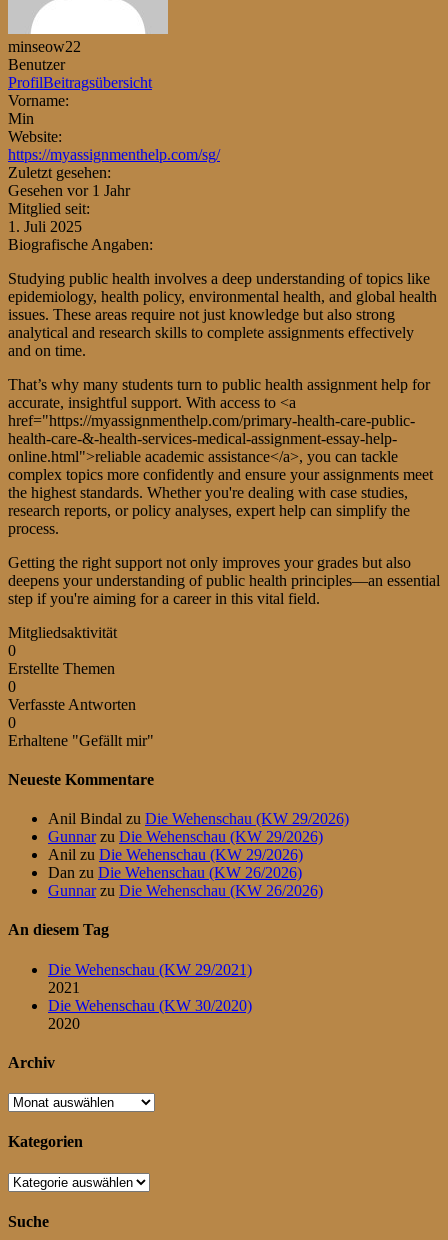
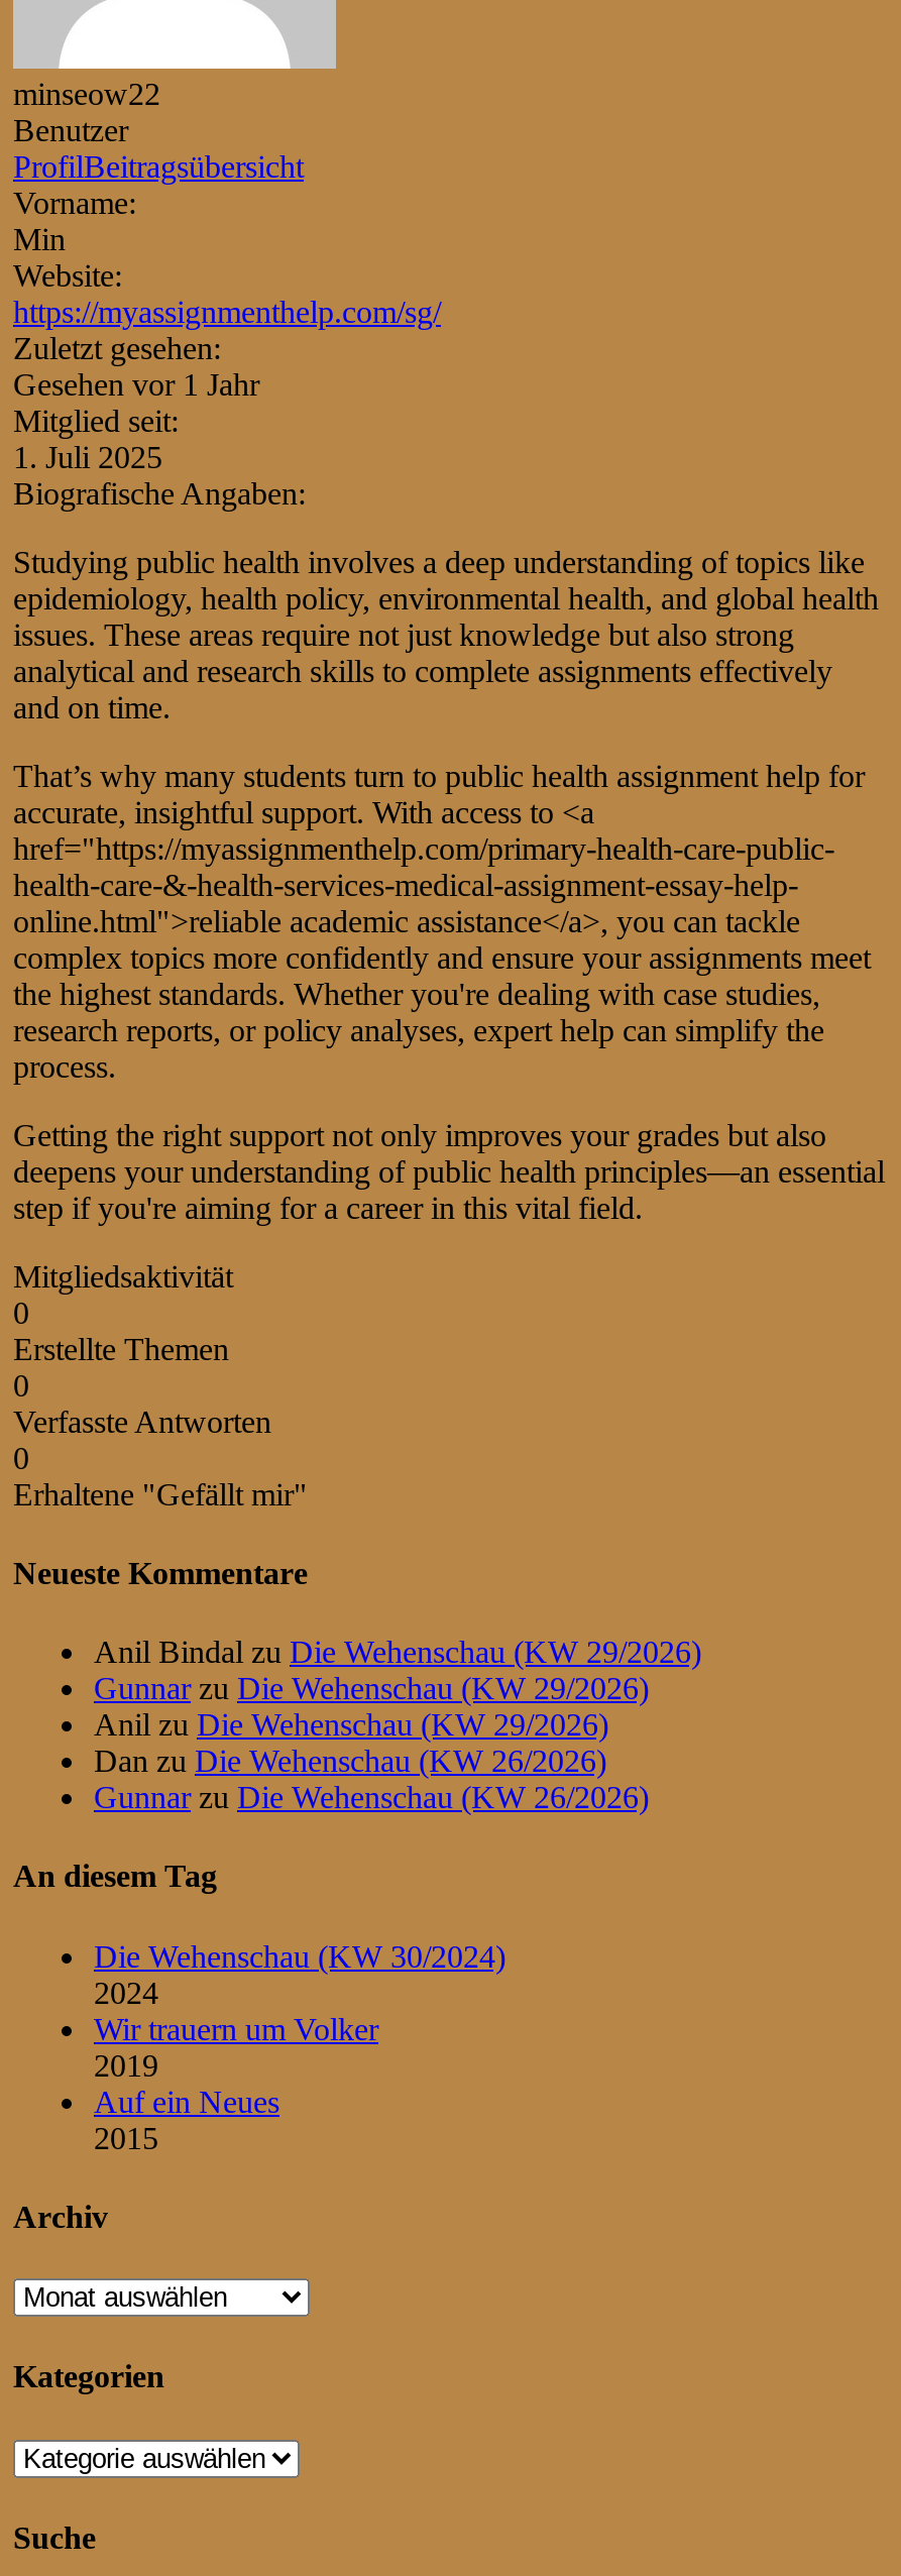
- Die Wehenschau (KW 29/2021)
- 2021
- Die Wehenschau (KW 30/2020)
- 2020
+ Die Wehenschau (KW 30/2024)
+ 2024
+ Wir trauern um Volker
+ 2019
+ Auf ein Neues
+ 2015
